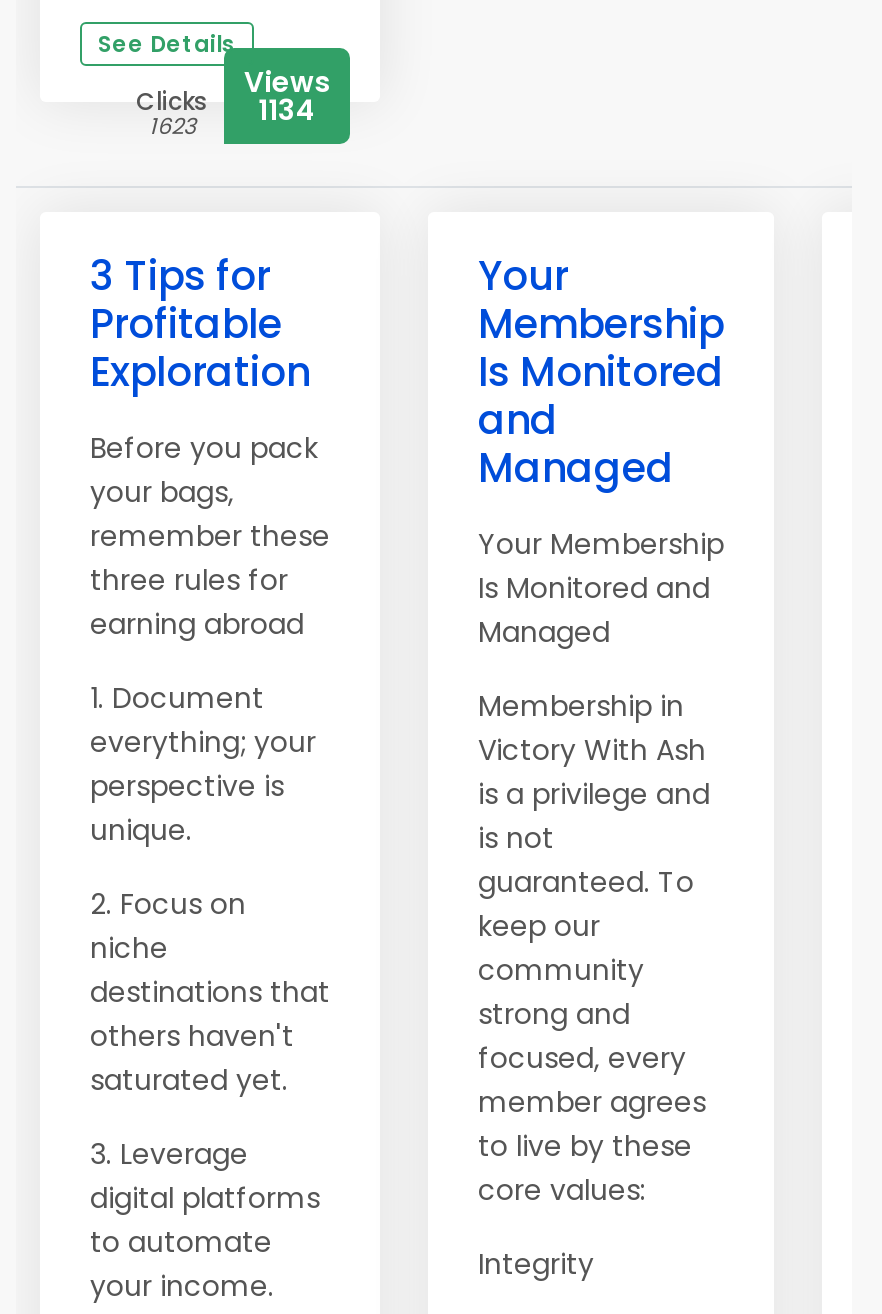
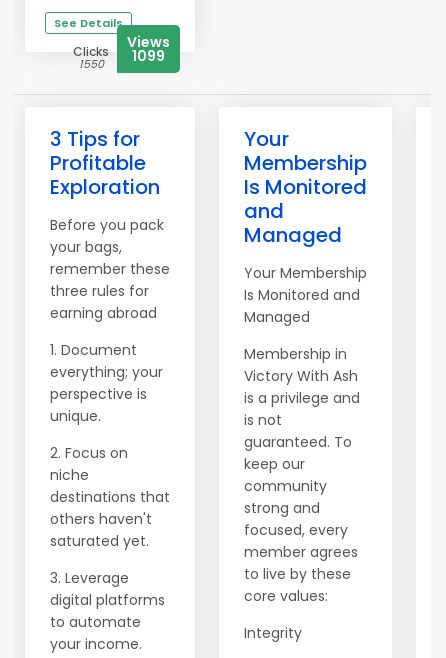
- 1134
+ 1099

- 1623
+ 1550
